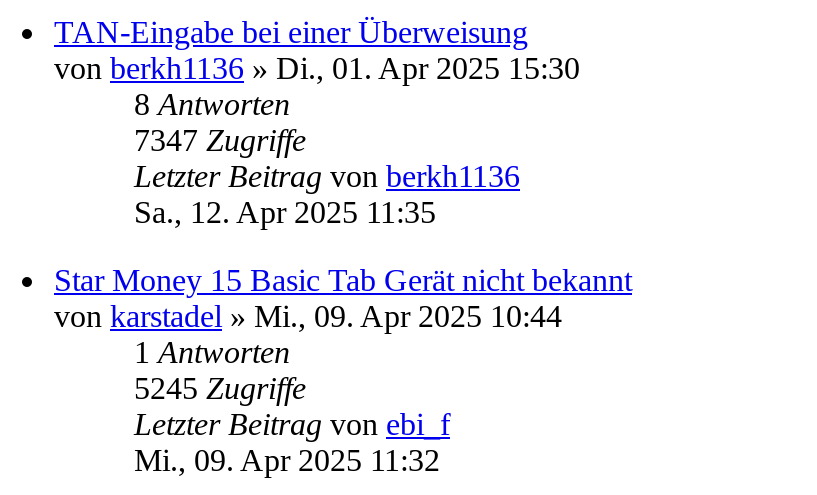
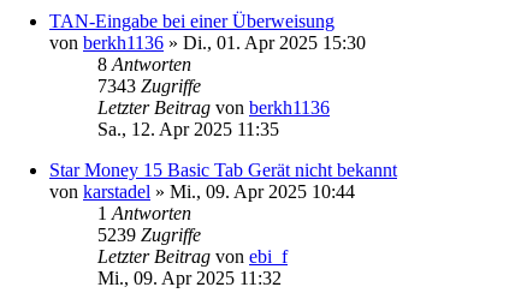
- 7347 Zugriffe
+ 7343 Zugriffe

- 5245 Zugriffe
+ 5239 Zugriffe
